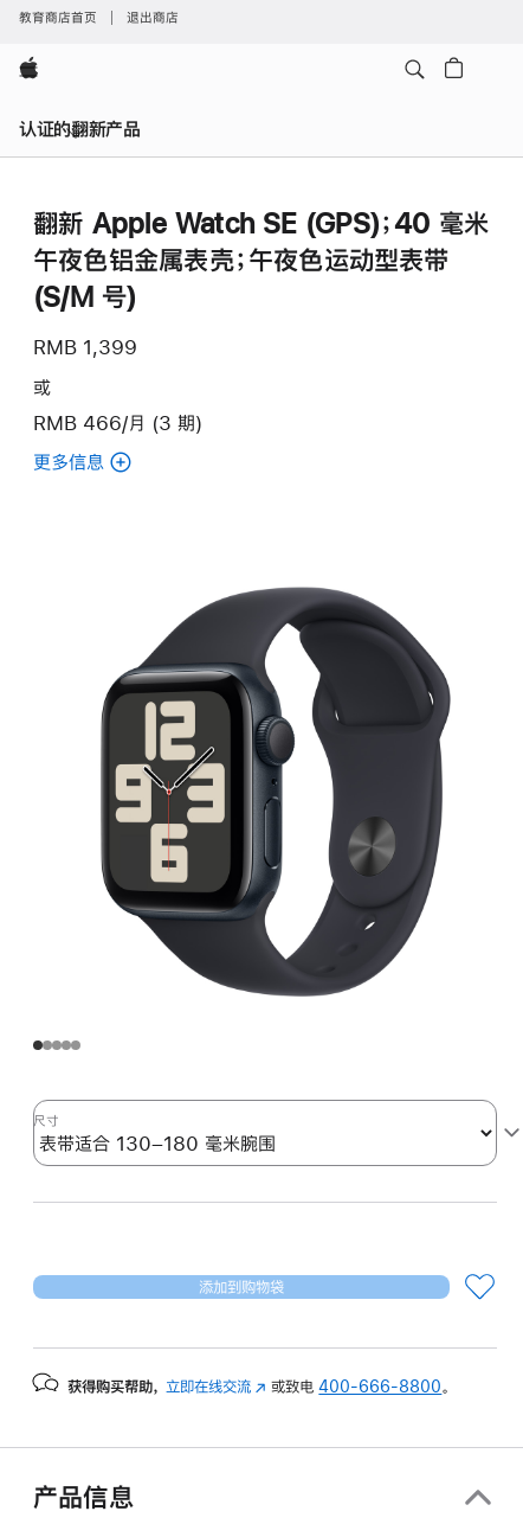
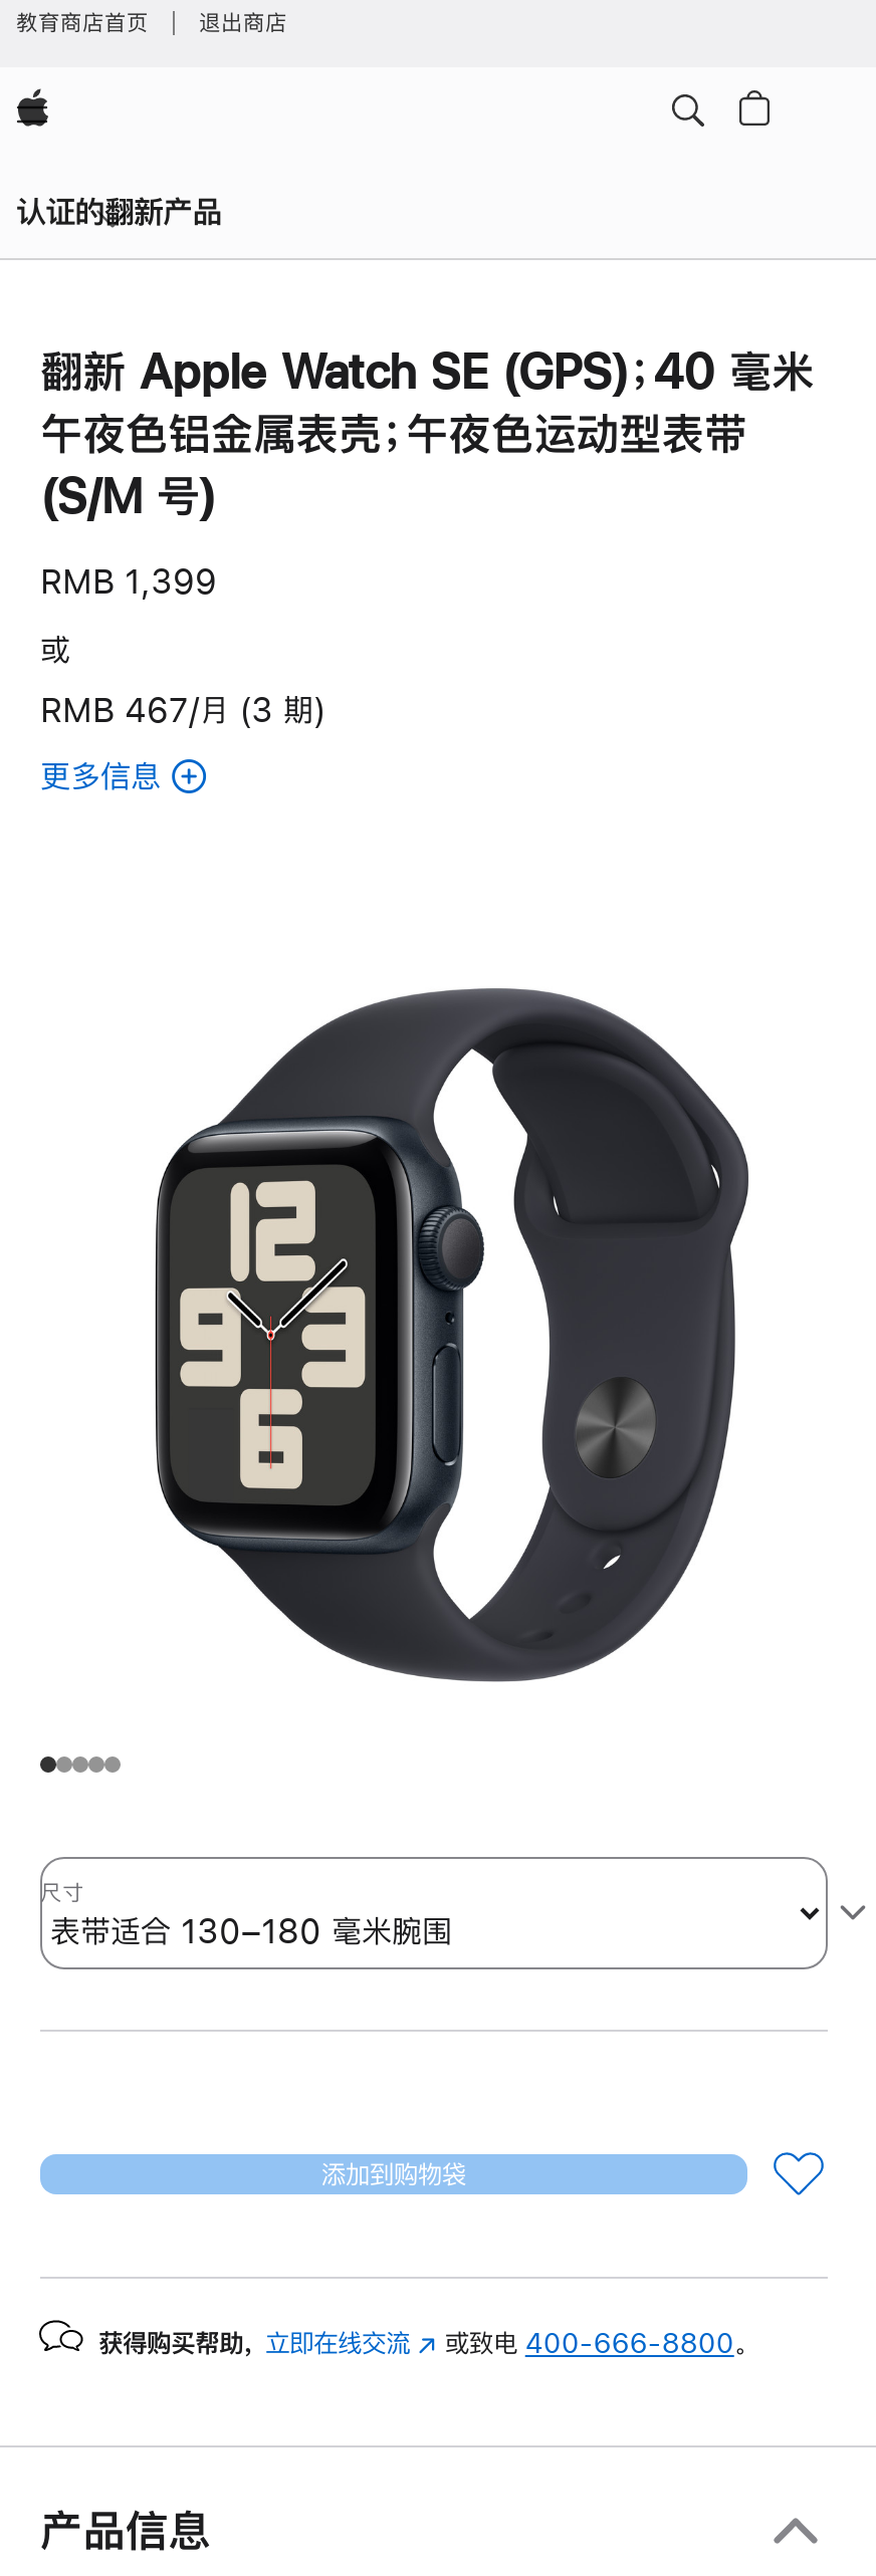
- RMB 466/月 (3 期)
+ RMB 467/月 (3 期)
